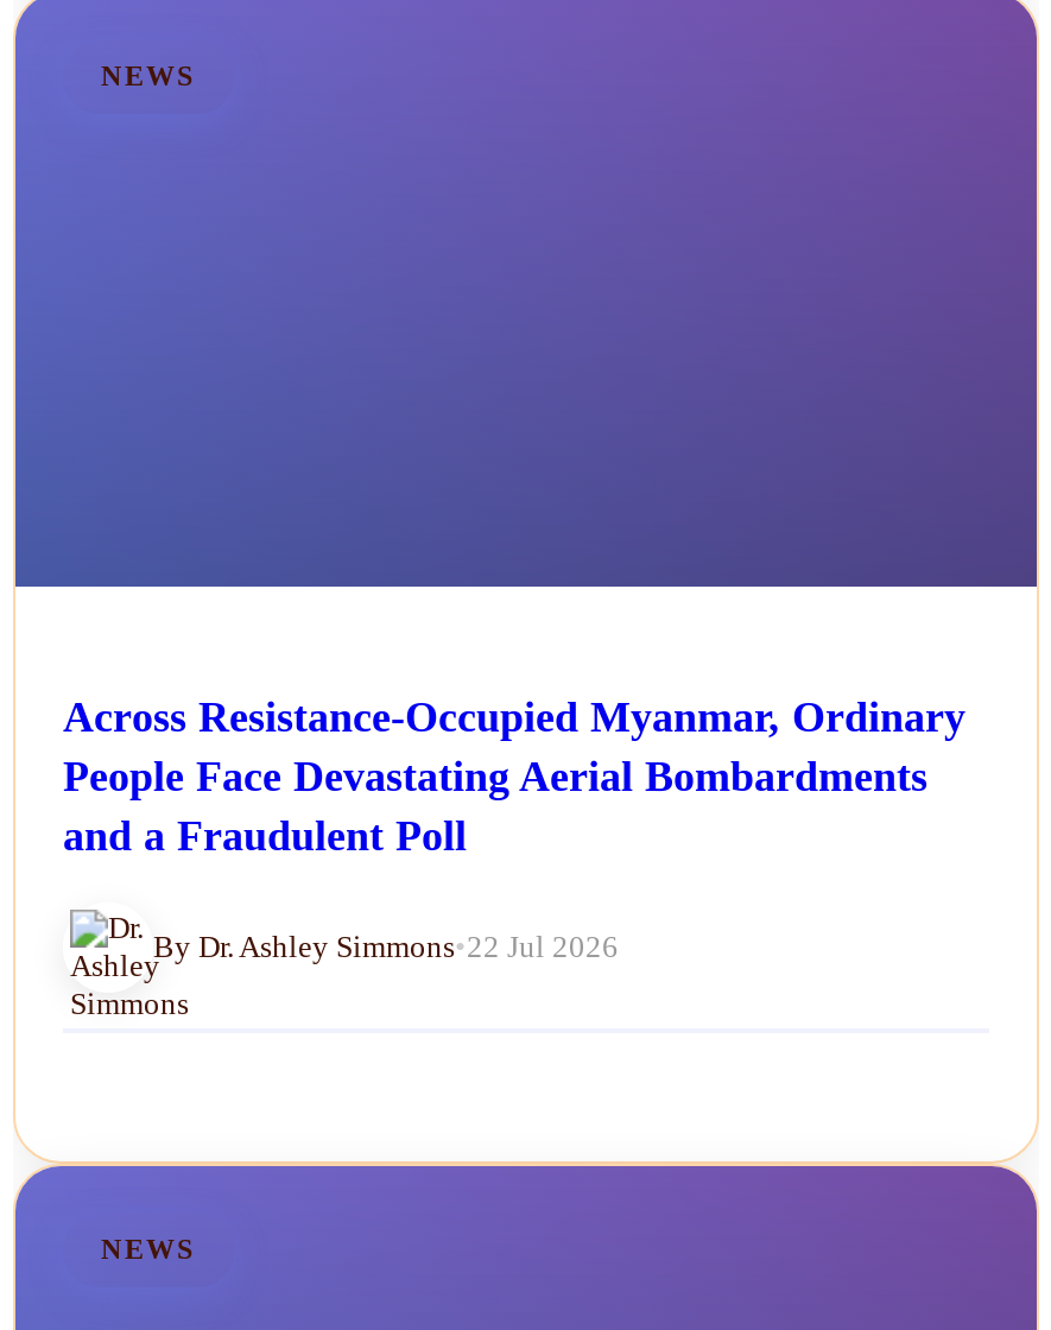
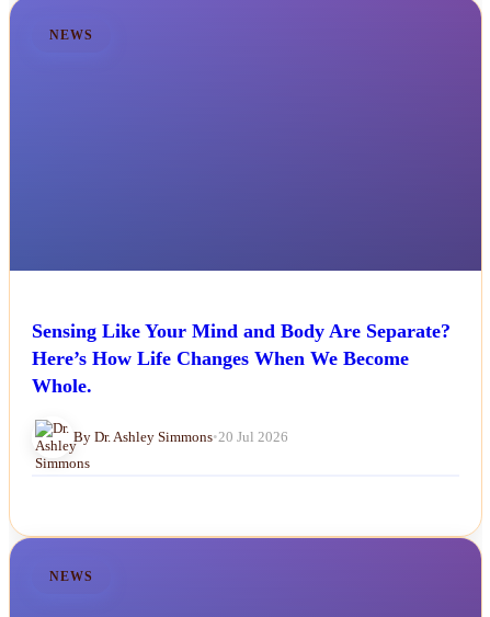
- Across Resistance-Occupied Myanmar, Ordinary
- People Face Devastating Aerial Bombardments
- and a Fraudulent Poll
+ Sensing Like Your Mind and Body Are Separate?
+ Here’s How Life Changes When We Become
+ Whole.

- By Dr. Ashley Simmons • 22 Jul 2026
+ By Dr. Ashley Simmons • 20 Jul 2026
